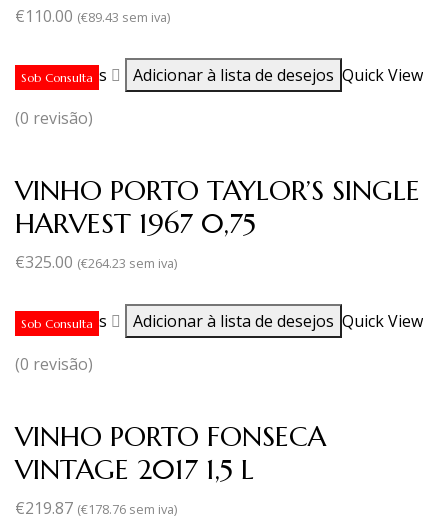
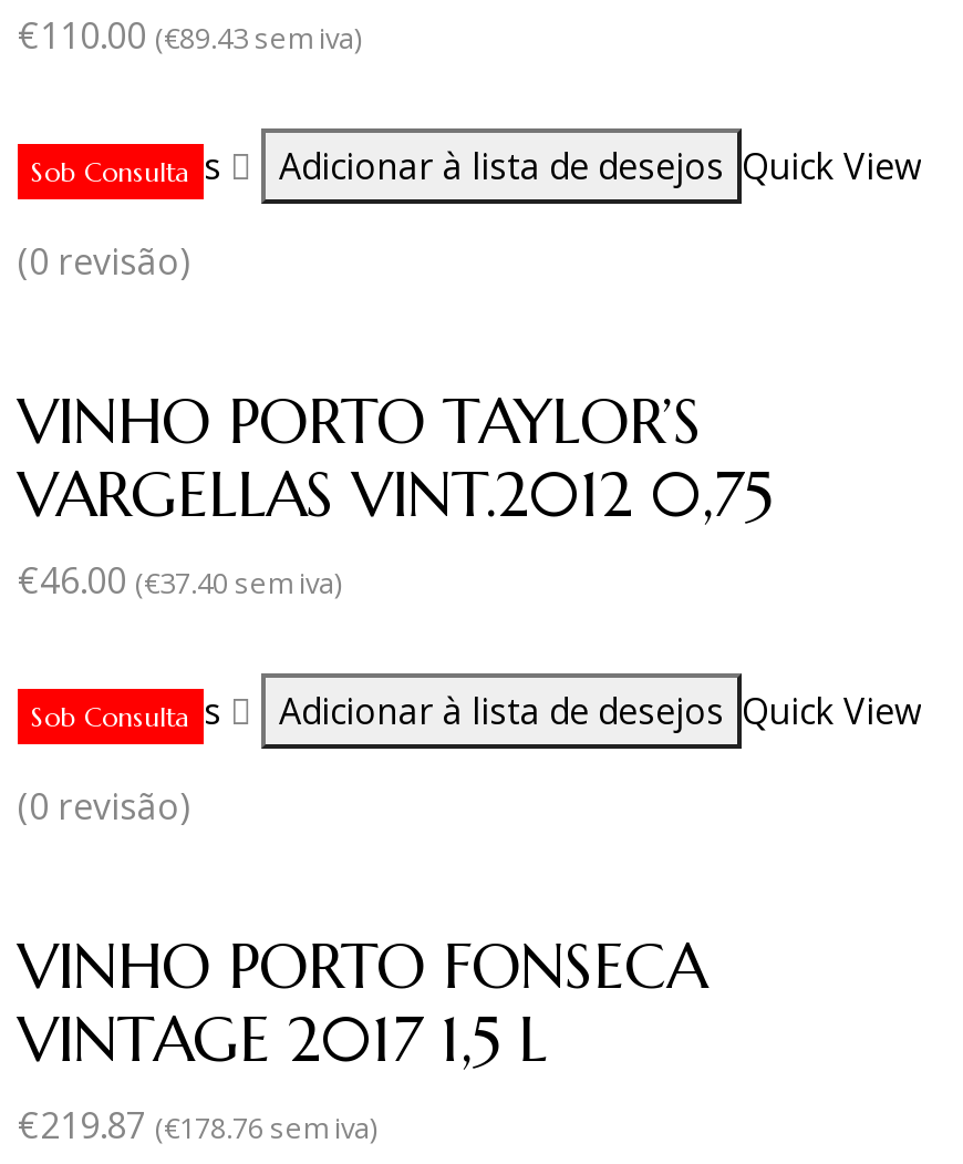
- VINHO PORTO TAYLOR’S SINGLE
- HARVEST 1967 0,75
- €325.00 (€264.23 sem iva)
+ VINHO PORTO TAYLOR’S
+ VARGELLAS VINT.2012 0,75
+ €46.00 (€37.40 sem iva)
